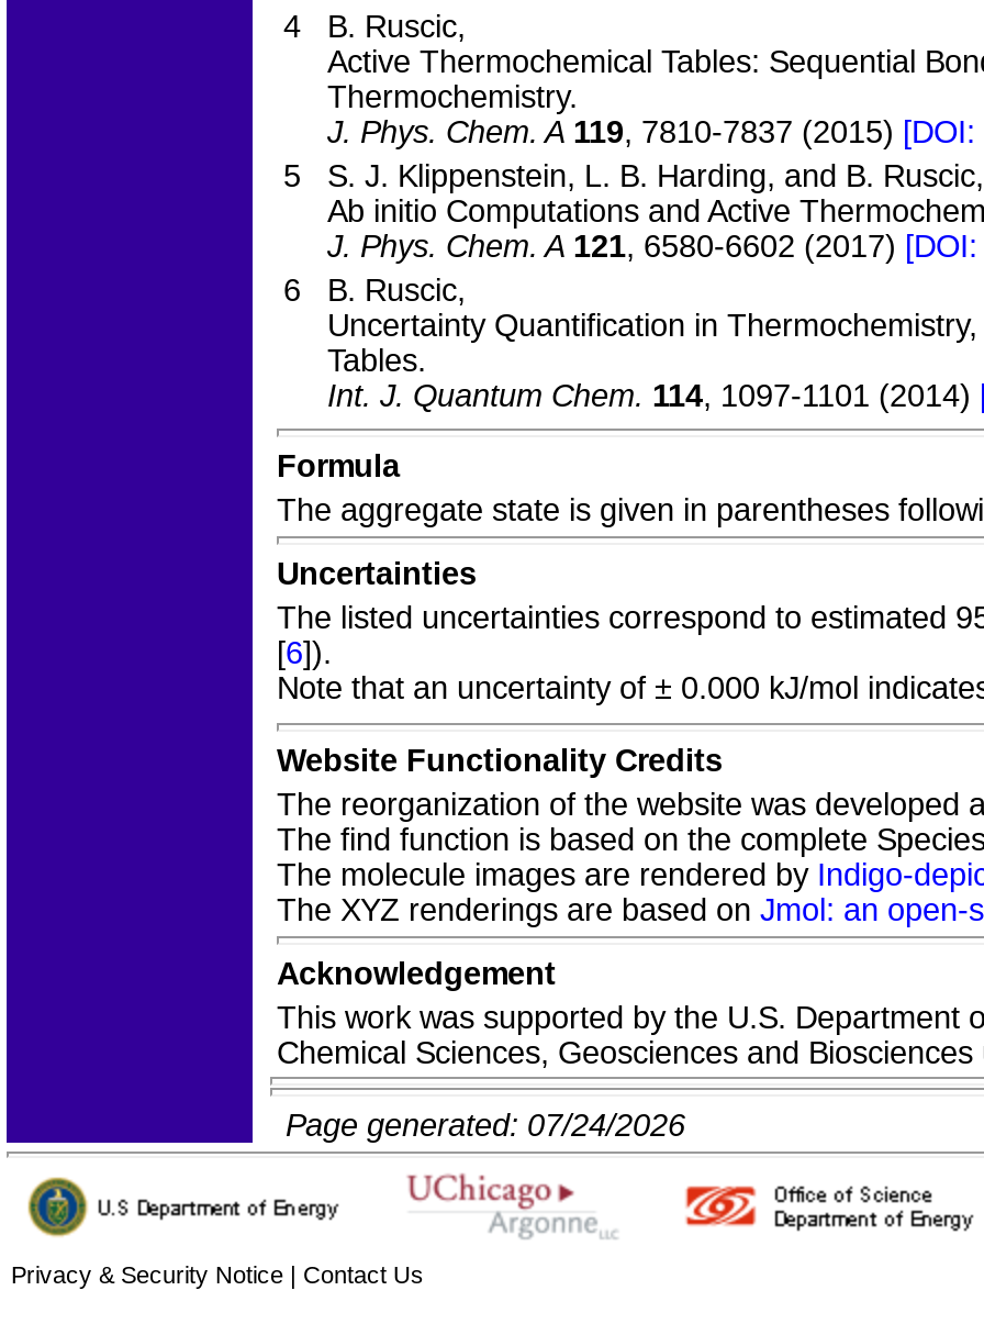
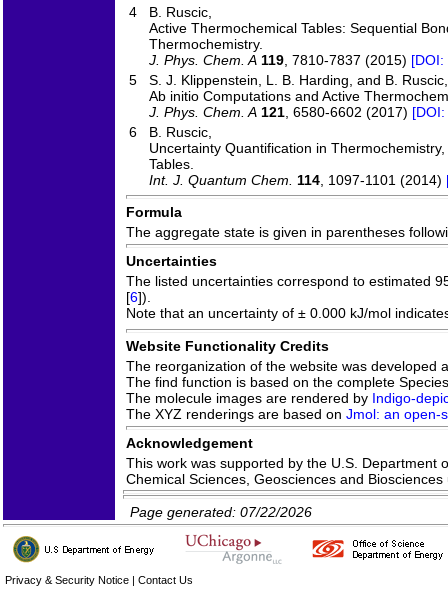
- Page generated: 07/24/2026
+ Page generated: 07/22/2026
